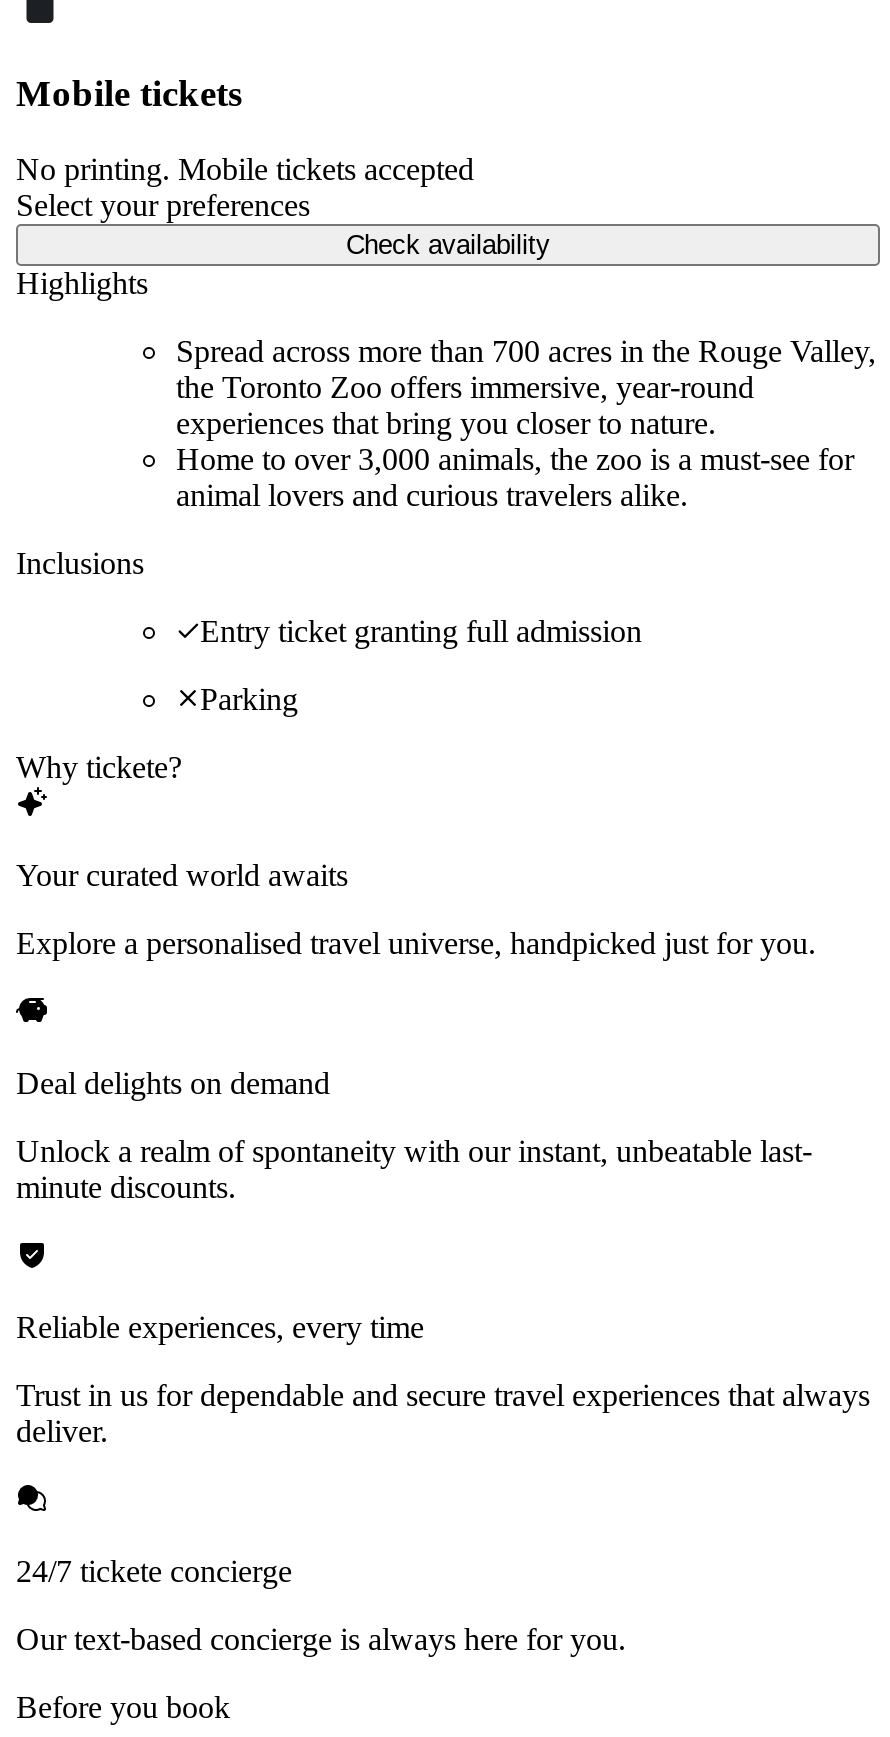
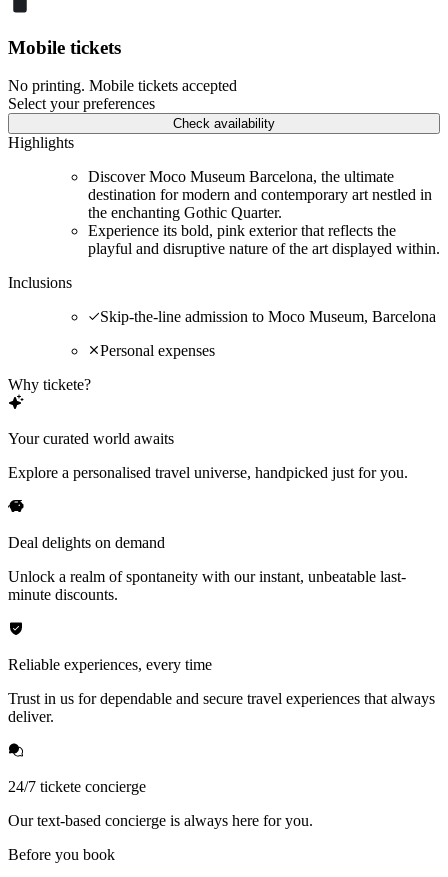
- Spread across more than 700 acres in the Rouge Valley,
- the Toronto Zoo offers immersive, year-round
- experiences that bring you closer to nature.
- Home to over 3,000 animals, the zoo is a must-see for
- animal lovers and curious travelers alike.
+ Discover Moco Museum Barcelona, the ultimate
+ destination for modern and contemporary art nestled in
+ the enchanting Gothic Quarter.
+ Experience its bold, pink exterior that reflects the
+ playful and disruptive nature of the art displayed within.

- Entry ticket granting full admission
+ Skip-the-line admission to Moco Museum, Barcelona

- Parking
+ Personal expenses
